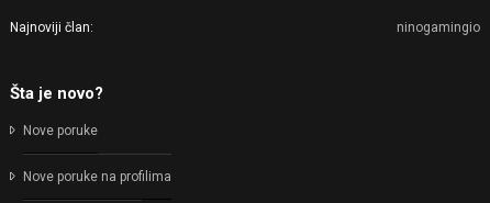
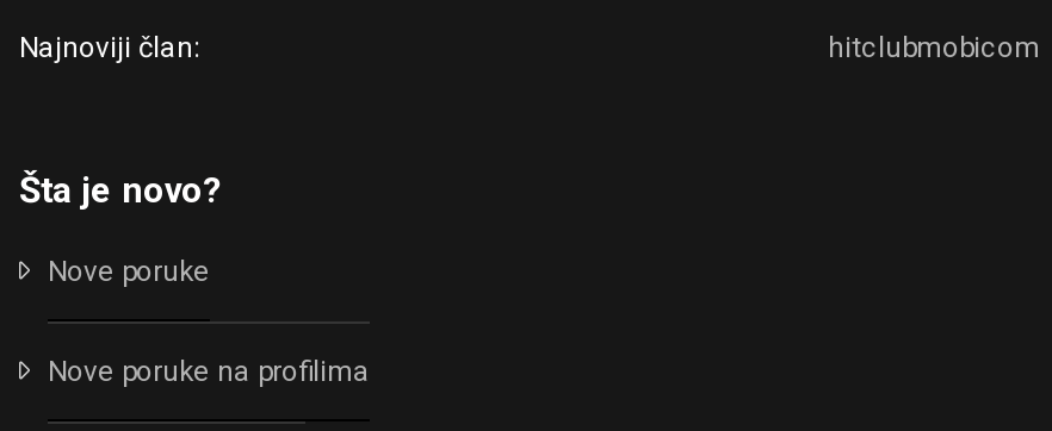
- ninogamingio
+ hitclubmobicom
